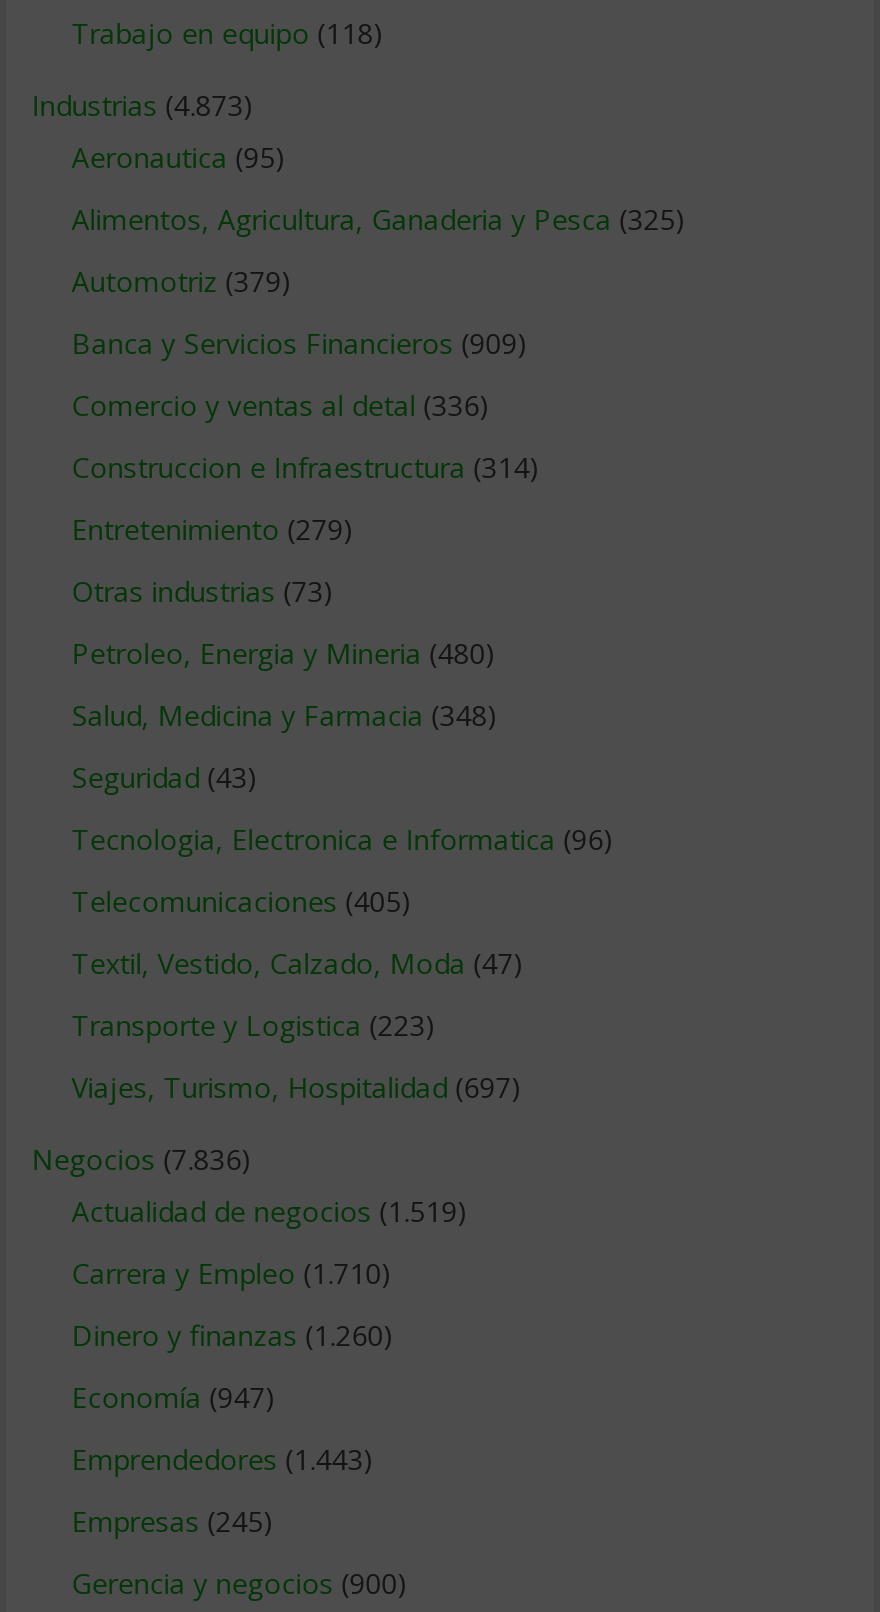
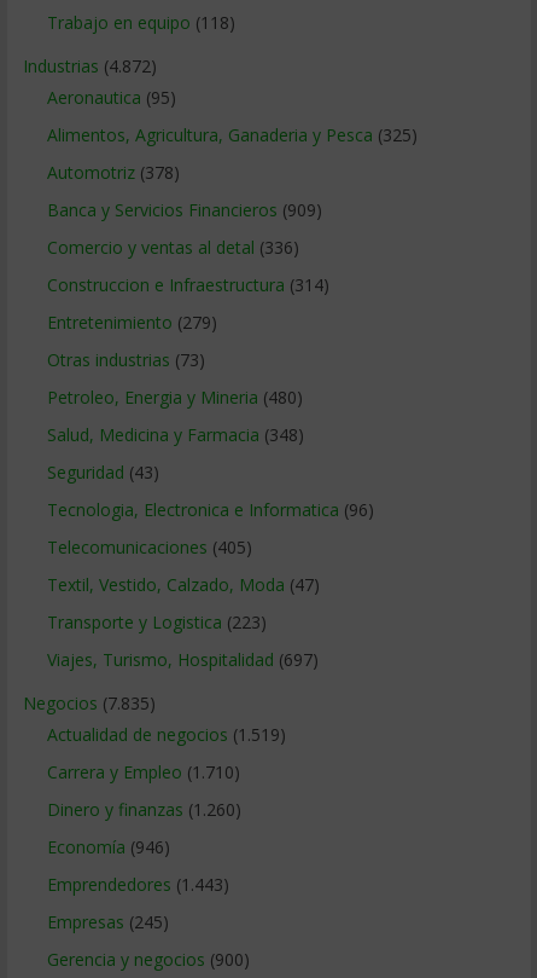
- Industrias (4.873)
+ Industrias (4.872)

- Automotriz (379)
+ Automotriz (378)

- Negocios (7.836)
+ Negocios (7.835)

- Economía (947)
+ Economía (946)
